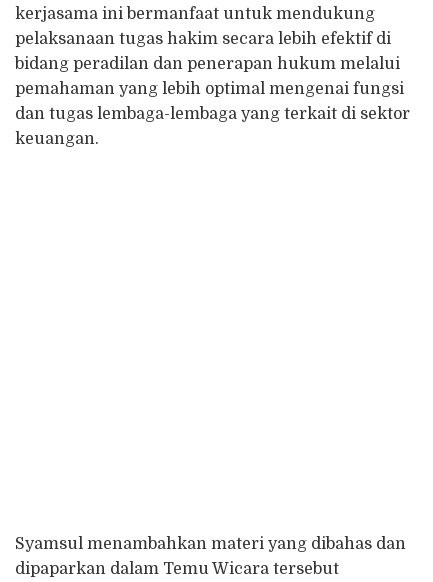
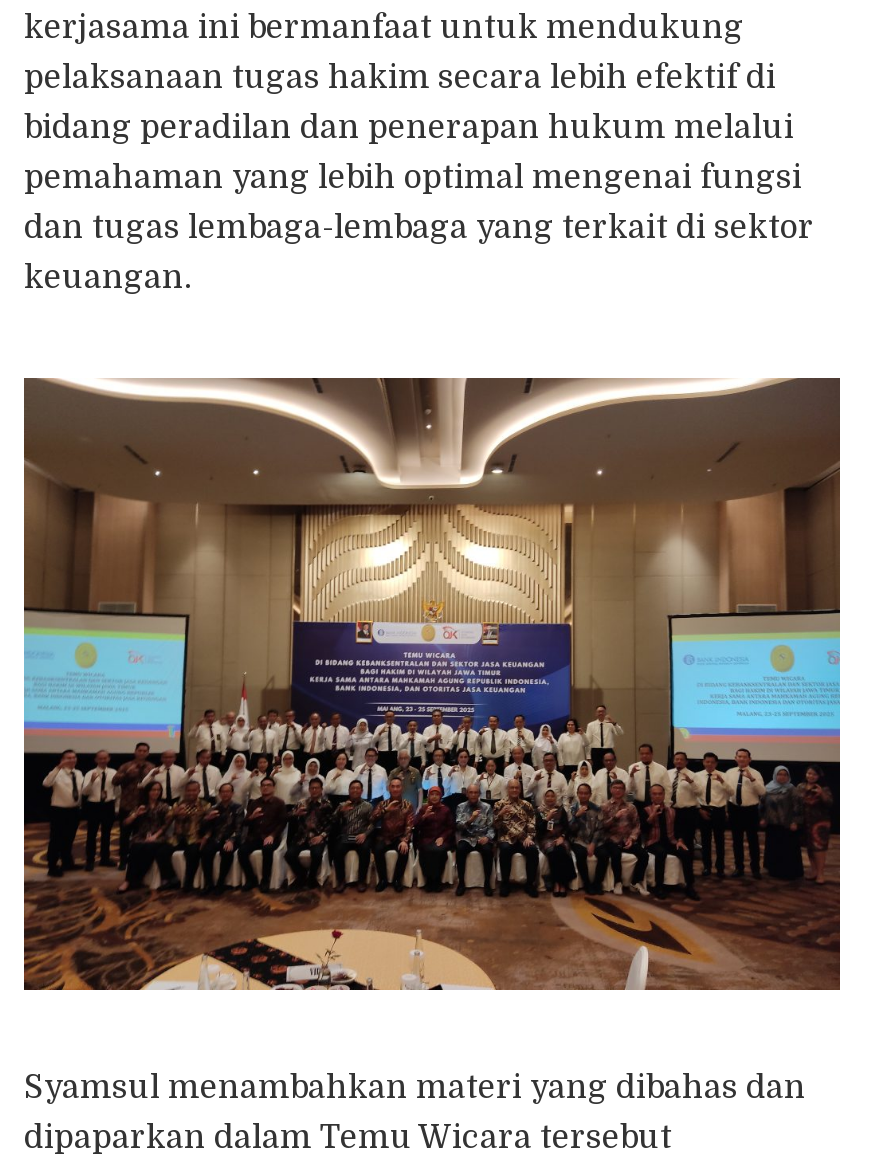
+ [image]
